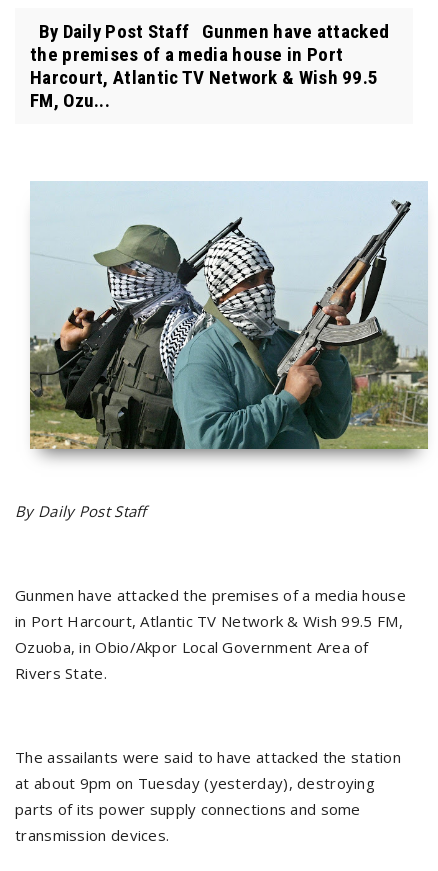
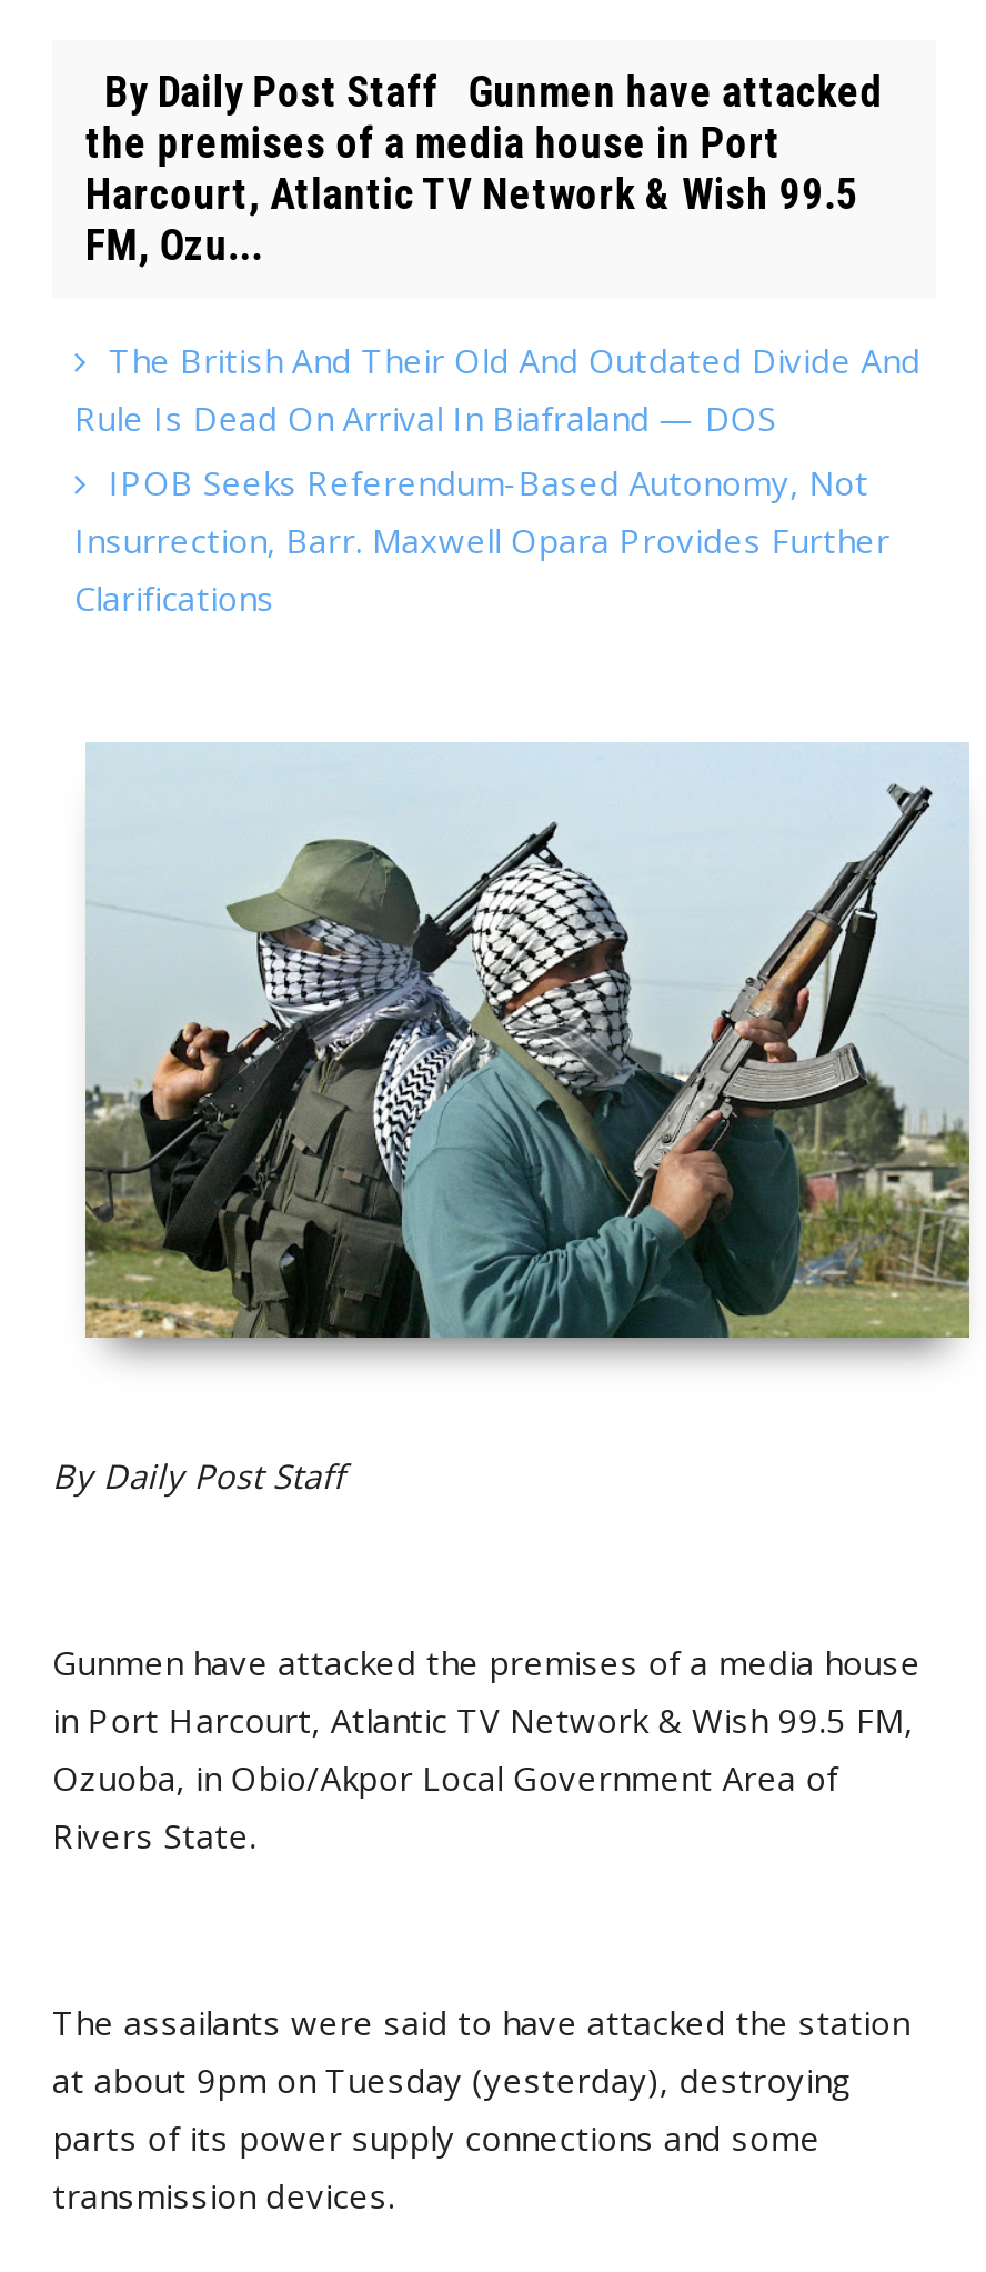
+ The British And Their Old And Outdated Divide And
+ Rule Is Dead On Arrival In Biafraland — DOS
+ IPOB Seeks Referendum-Based Autonomy, Not
+ Insurrection, Barr. Maxwell Opara Provides Further
+ Clarifications
